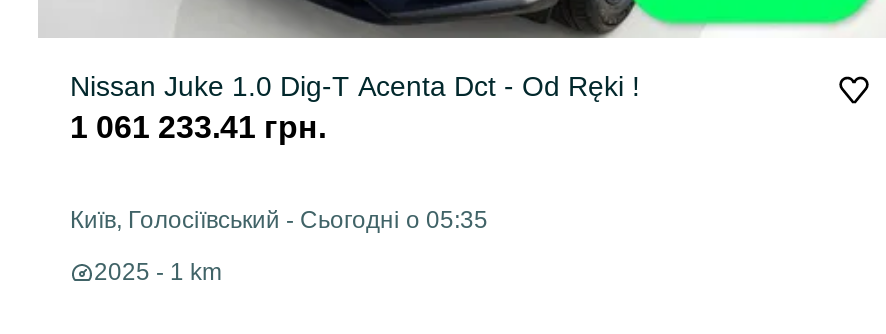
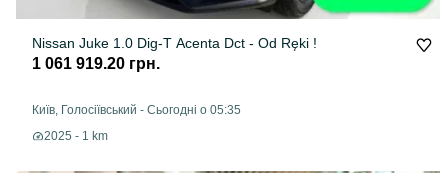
- 1 061 233.41 грн.
+ 1 061 919.20 грн.
